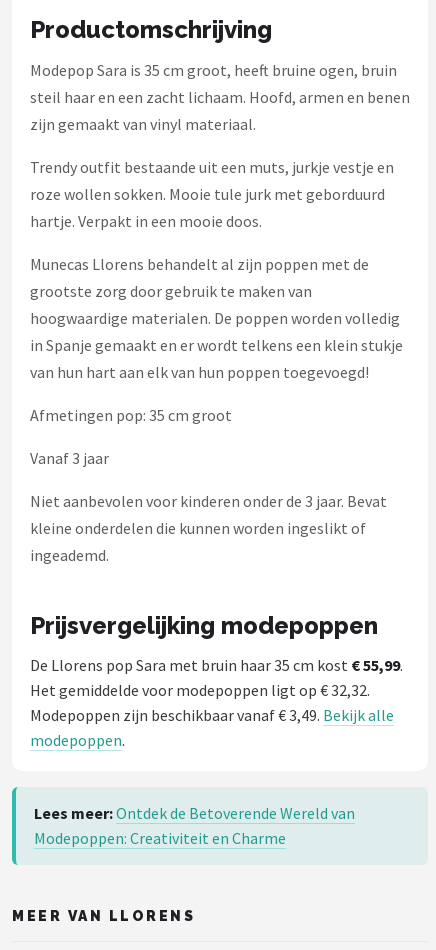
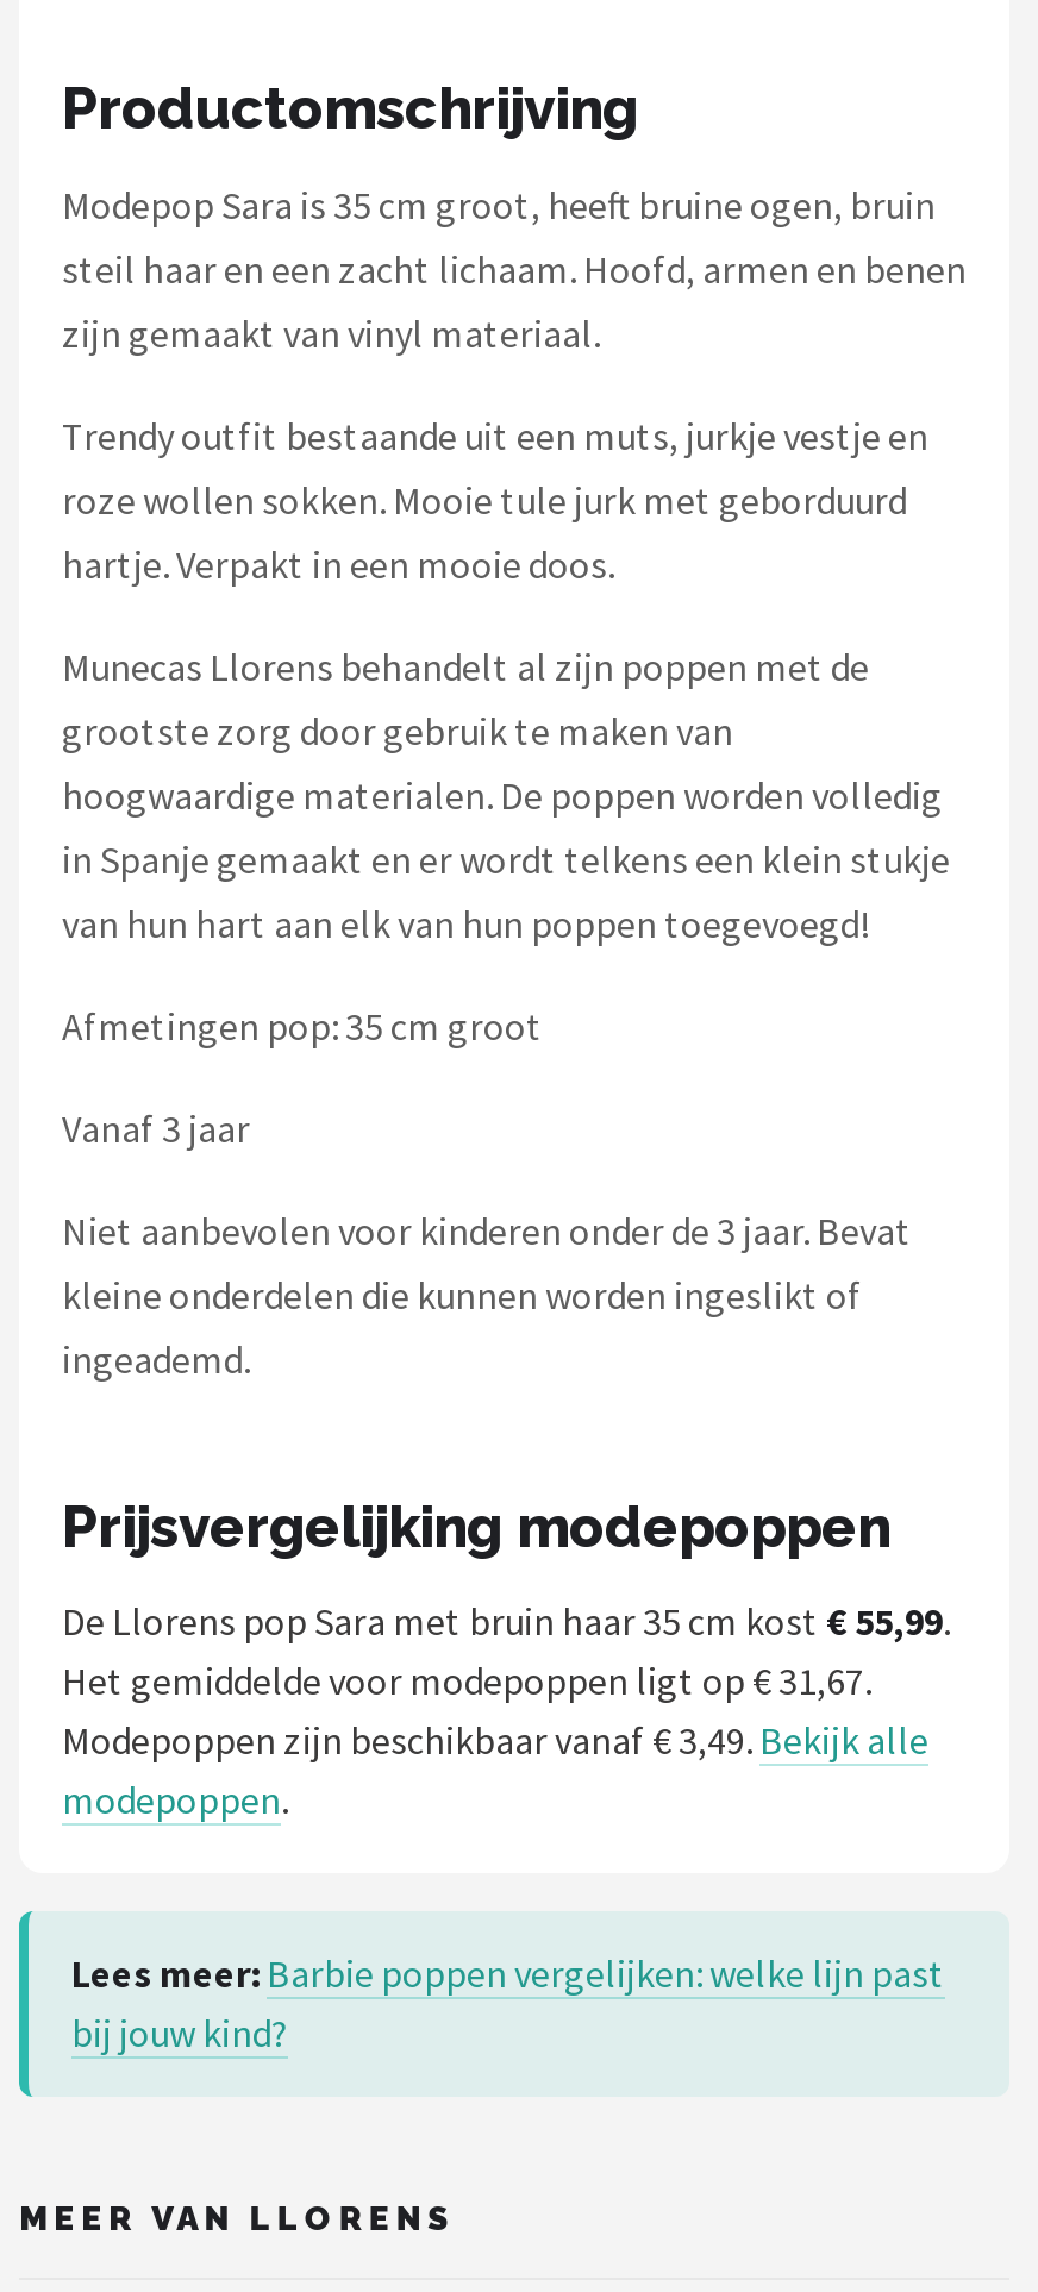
- Het gemiddelde voor modepoppen ligt op € 32,32.
+ Het gemiddelde voor modepoppen ligt op € 31,67.

- Lees meer: Ontdek de Betoverende Wereld van
- Modepoppen: Creativiteit en Charme
+ Lees meer: Barbie poppen vergelijken: welke lijn past
+ bij jouw kind?
